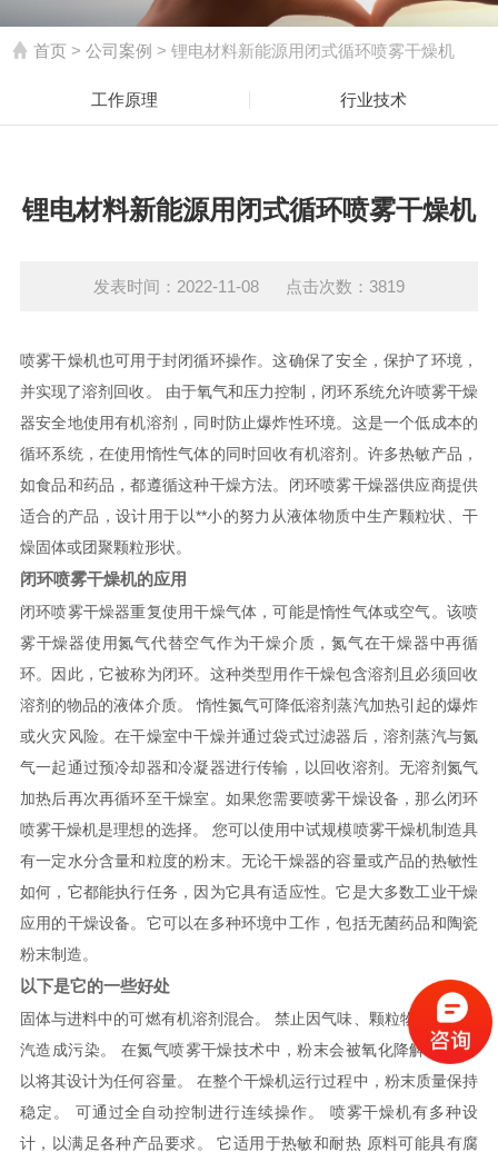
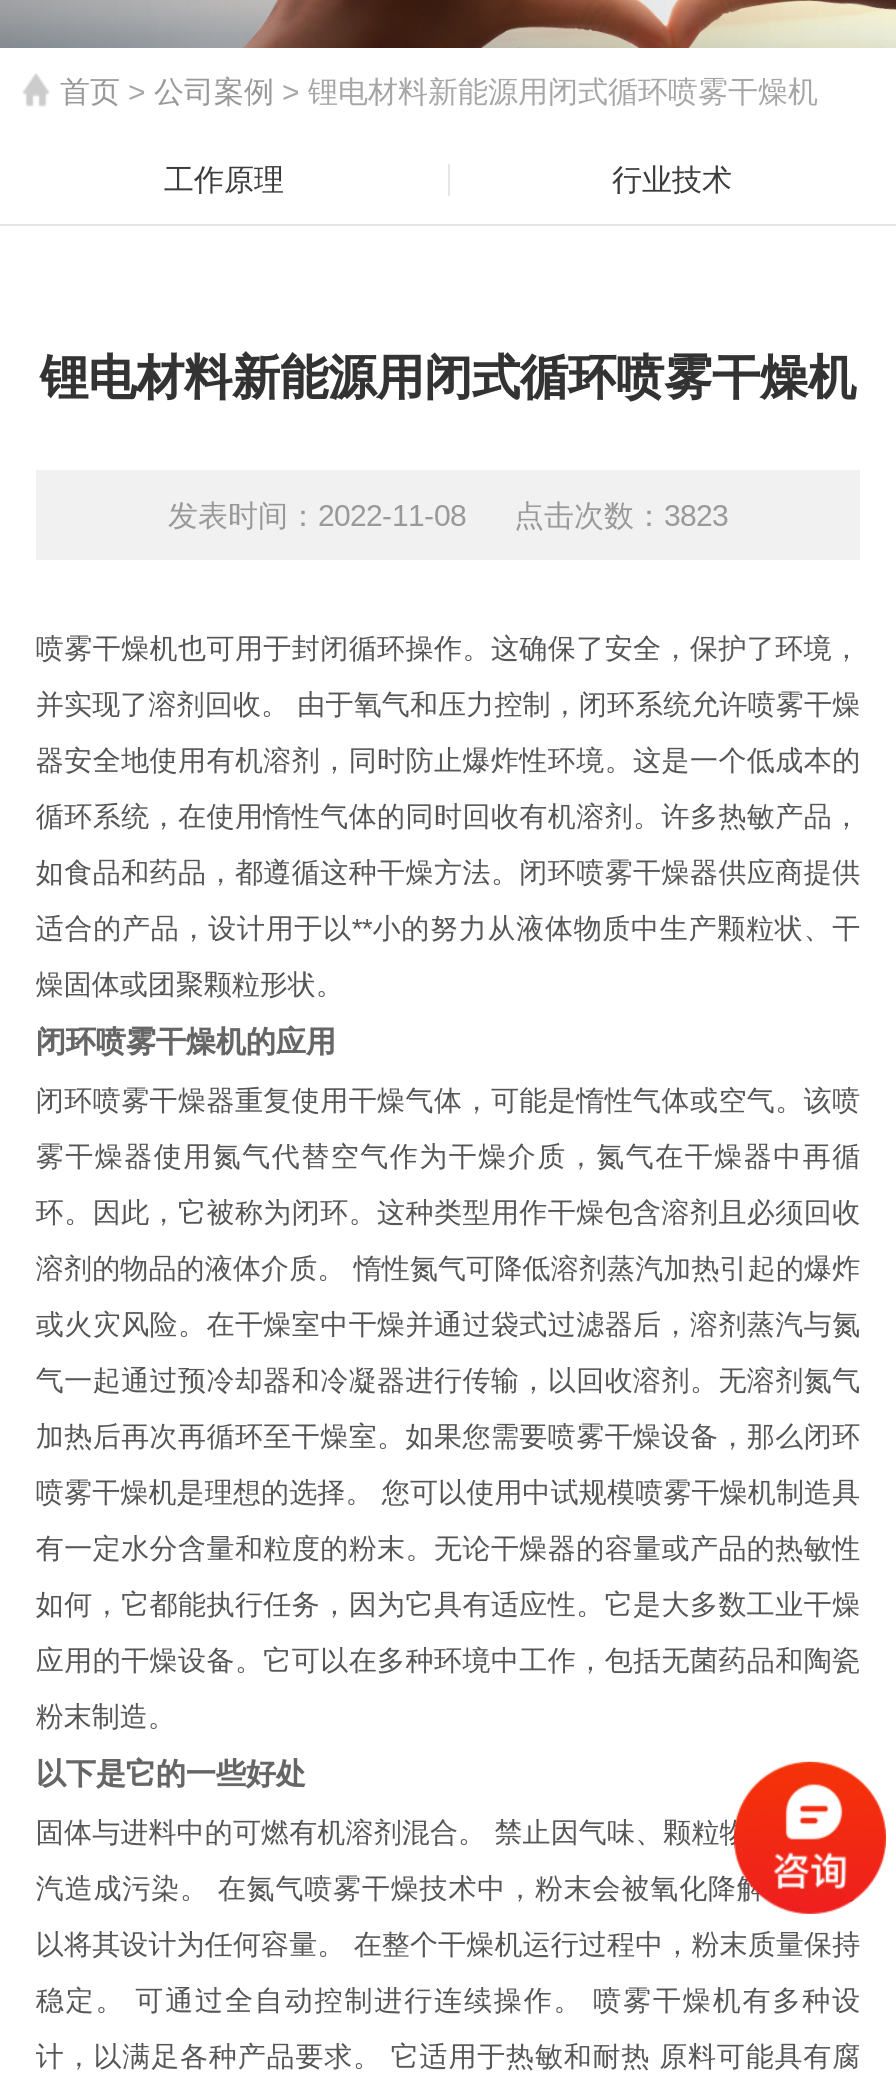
- 发表时间：2022-11-08 点击次数：3819
+ 发表时间：2022-11-08 点击次数：3823
